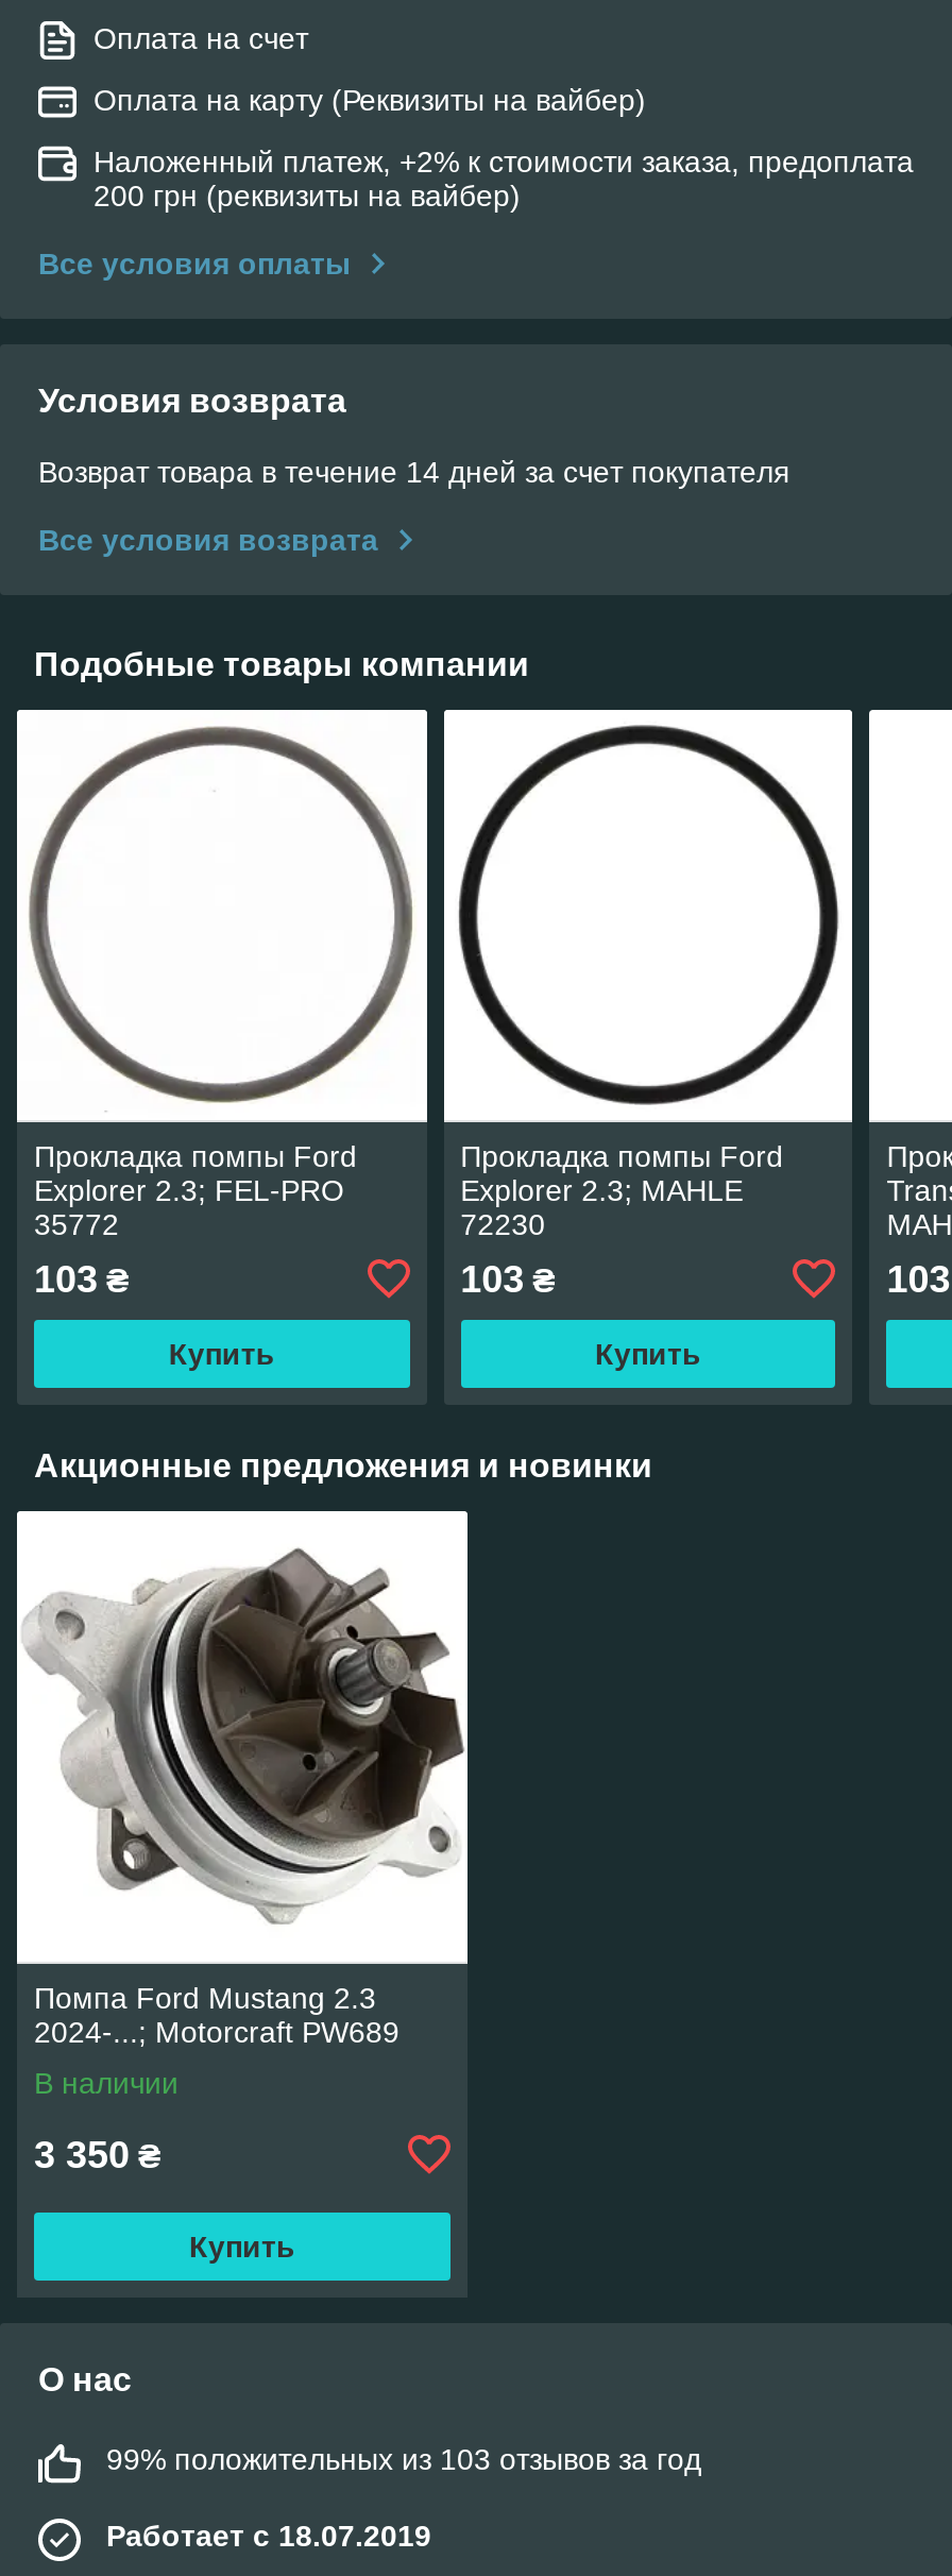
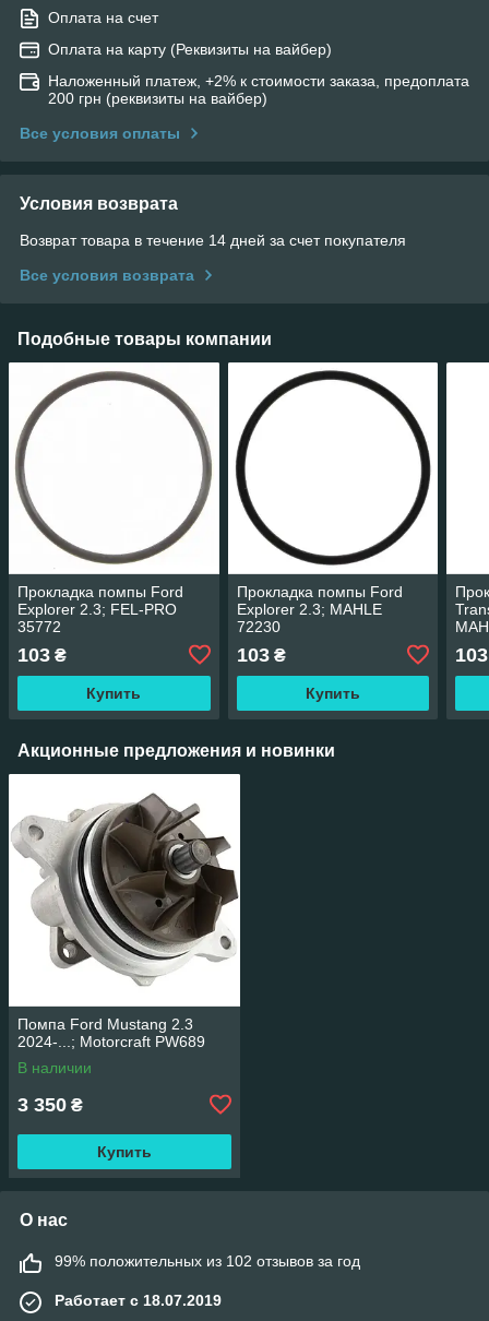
- 99% положительных из 103 отзывов за год
+ 99% положительных из 102 отзывов за год
